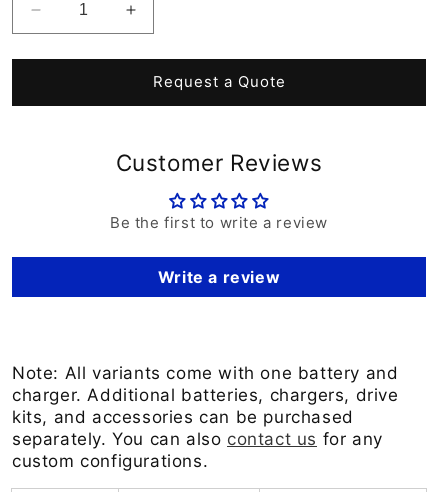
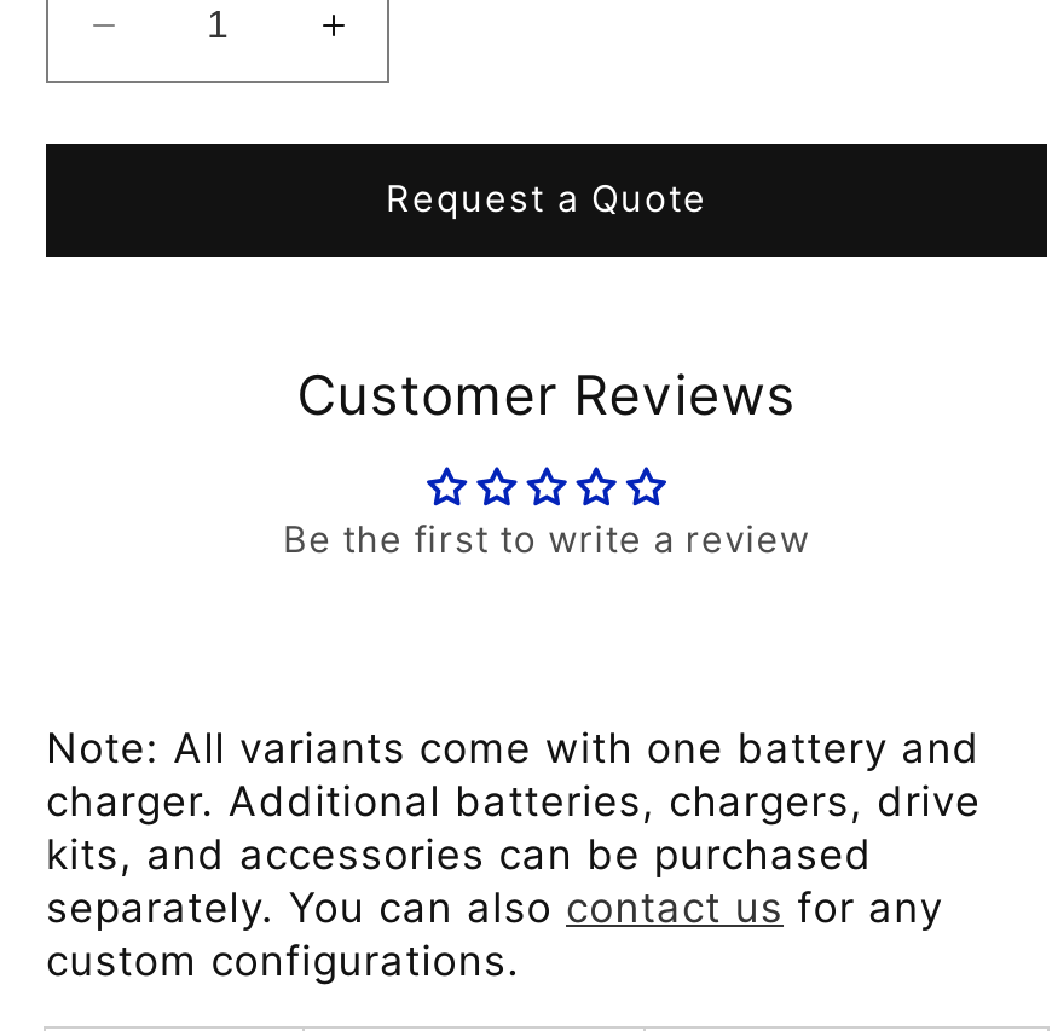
- Write a review
